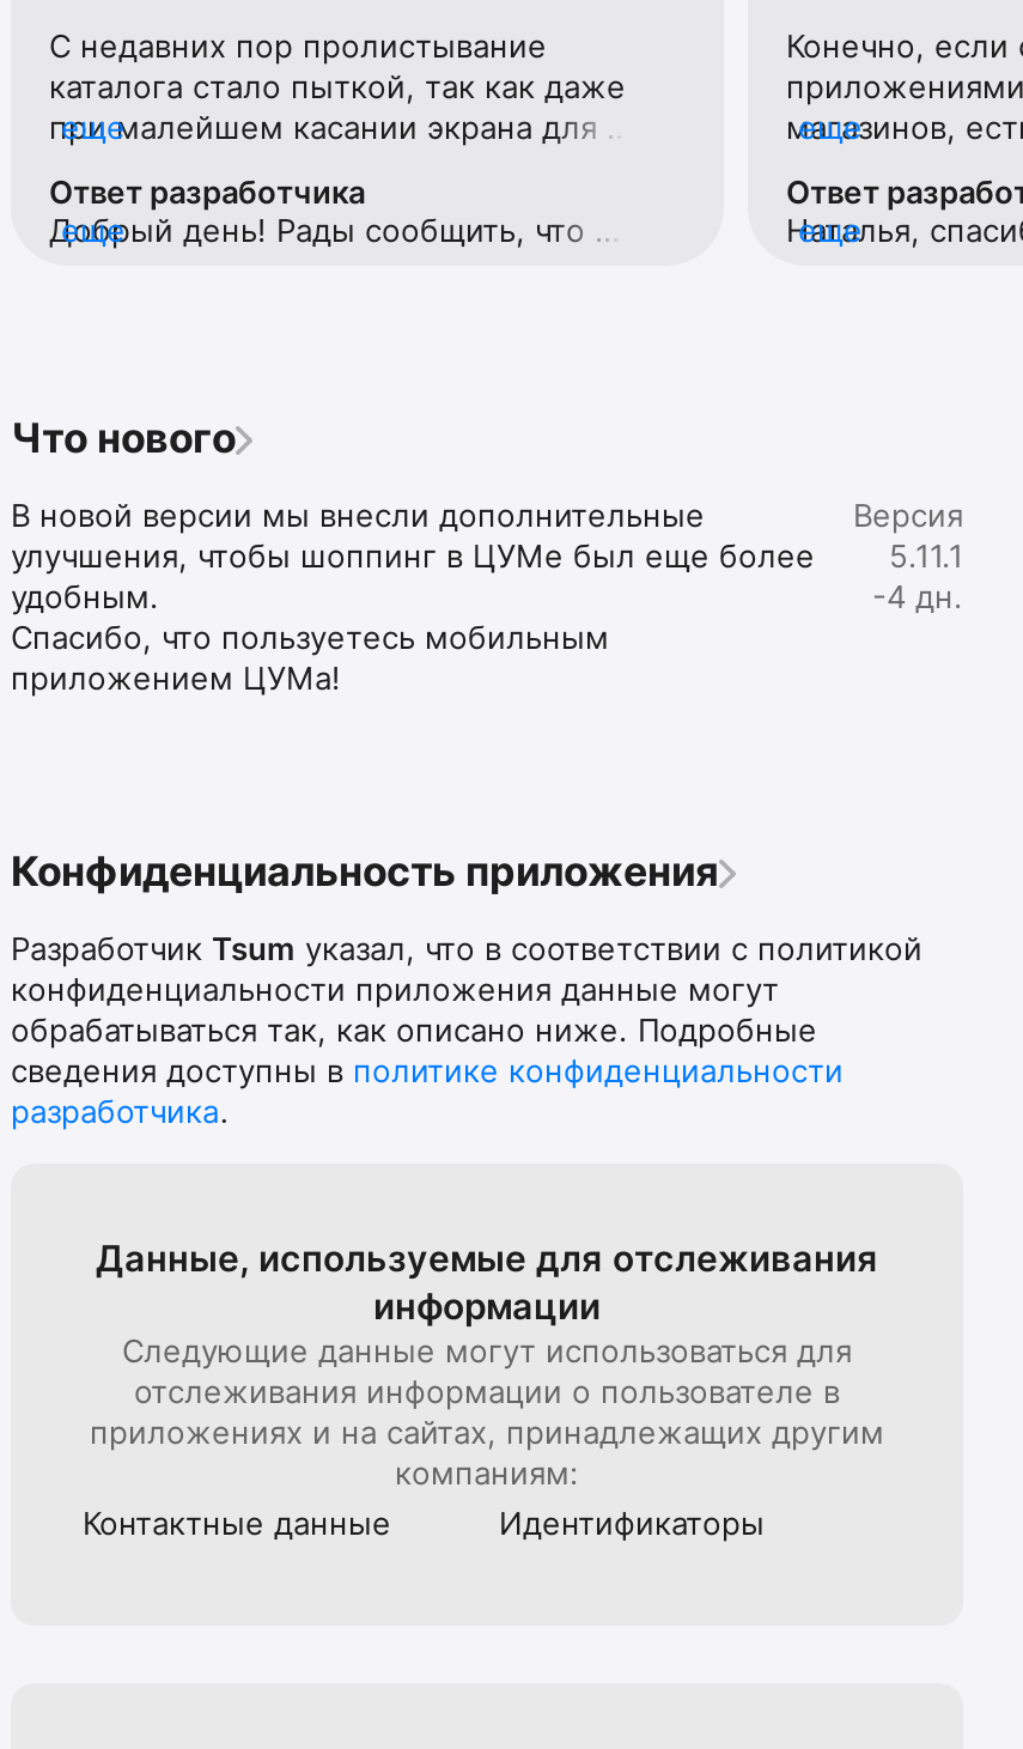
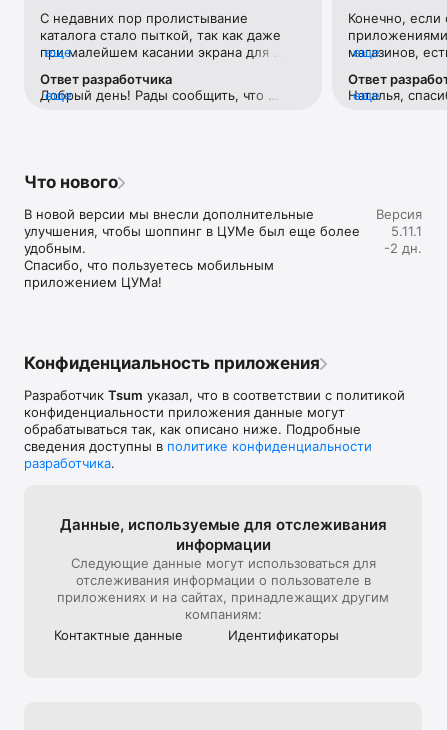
- -4 дн.
+ -2 дн.
